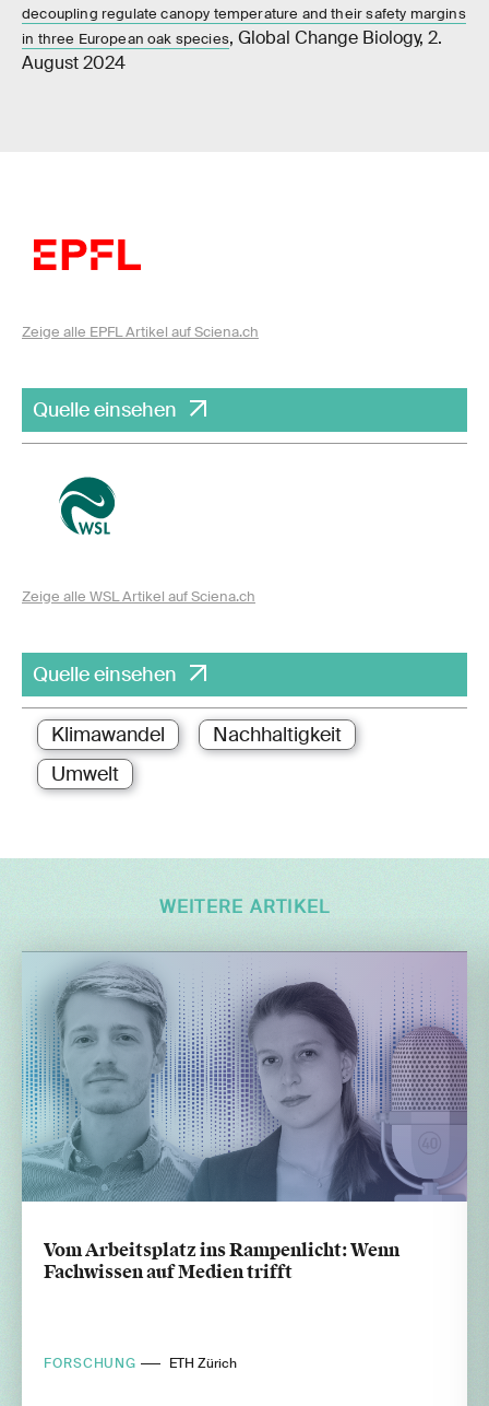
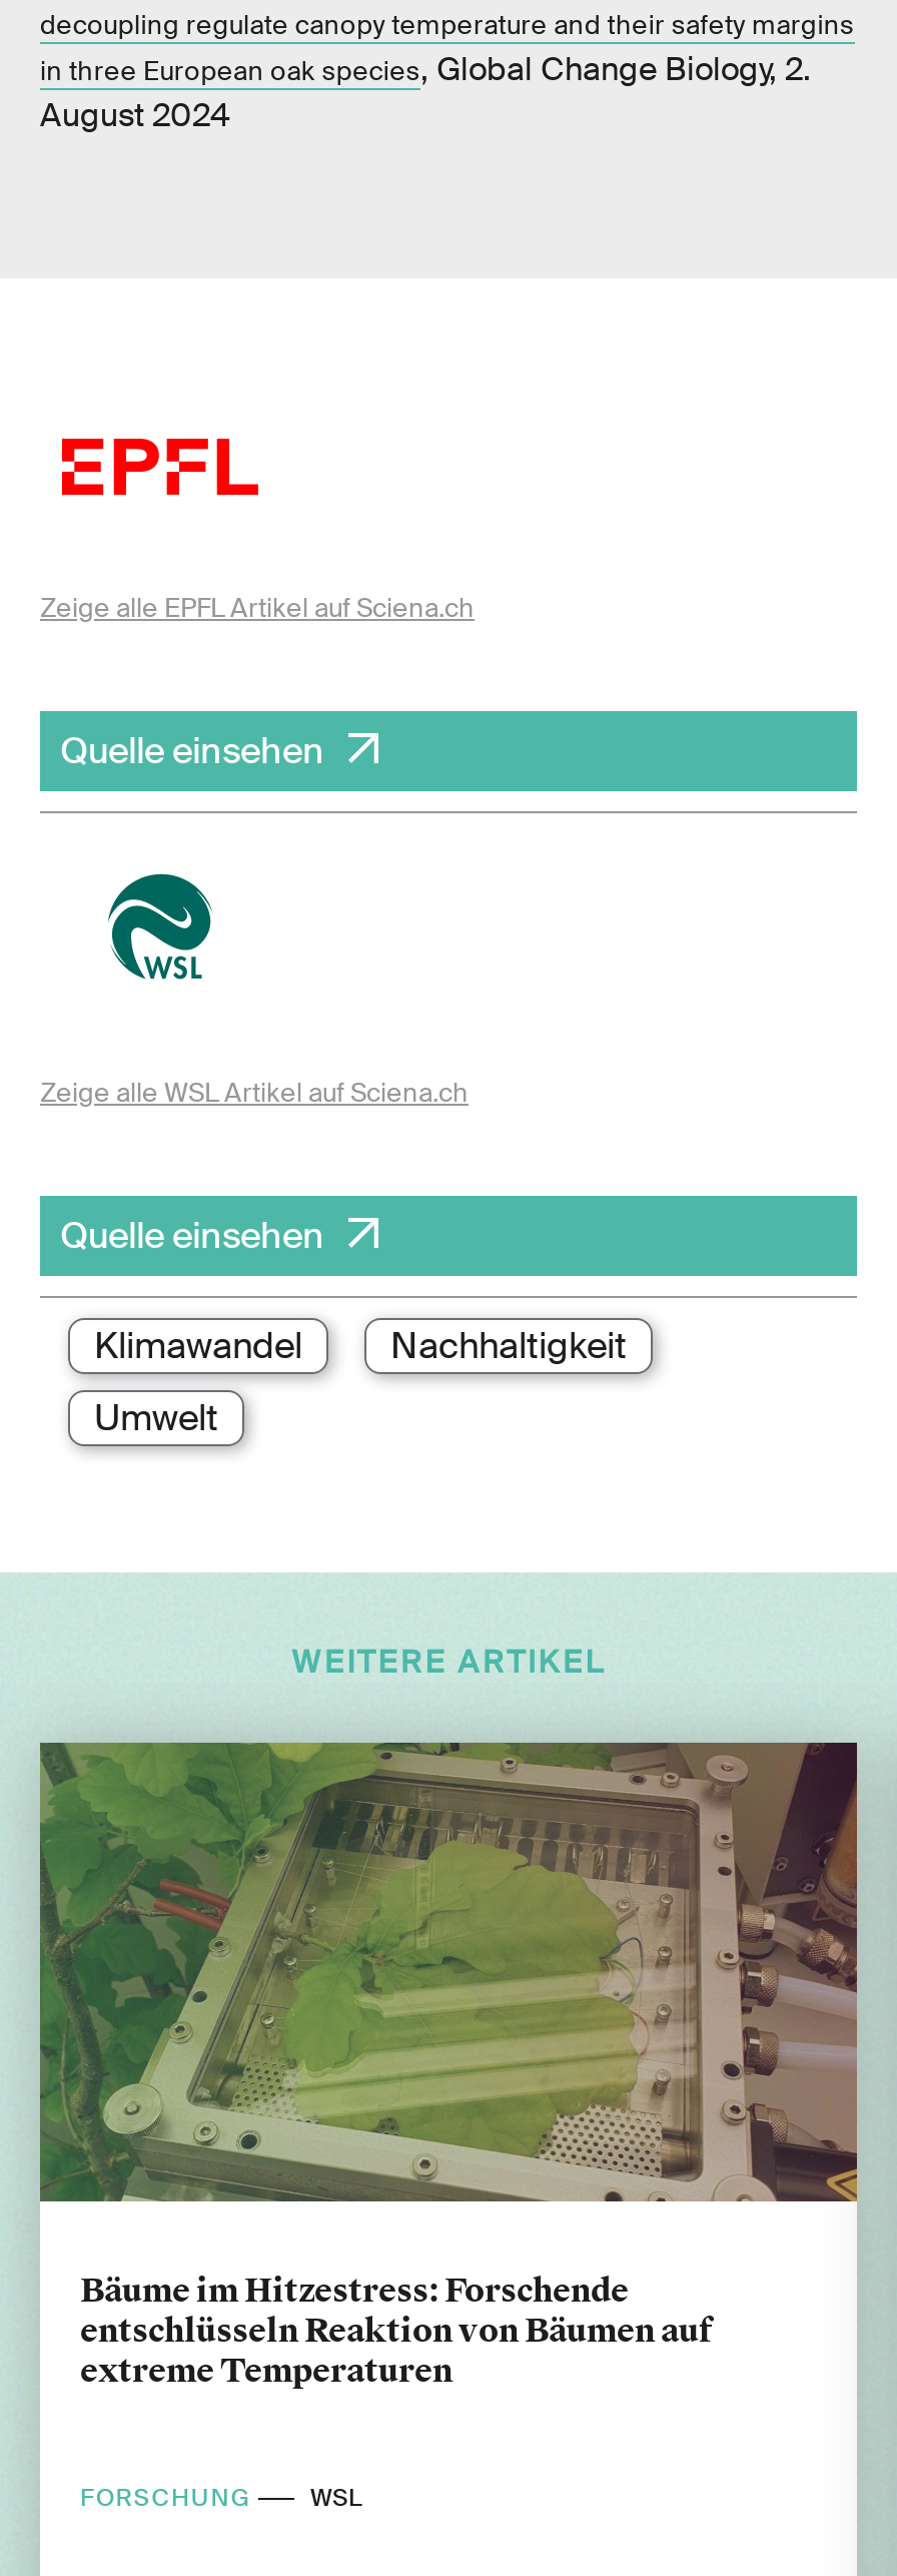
- [image]
- Vom Arbeitsplatz ins Rampenlicht: Wenn
- Fachwissen auf Medien trifft
+ [image]
+ Bäume im Hitzestress: Forschende
+ entschlüsseln Reaktion von Bäumen auf
+ extreme Temperaturen

- ETH Zürich
+ WSL
